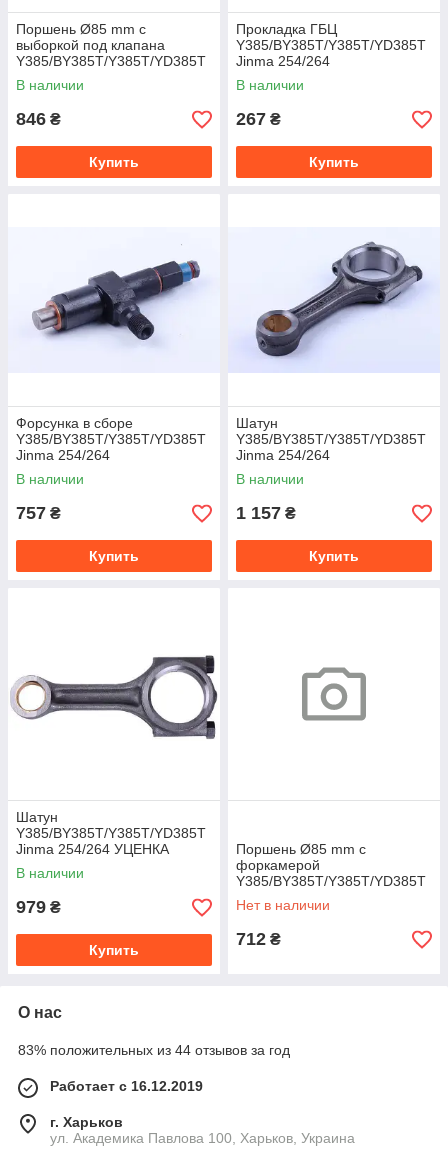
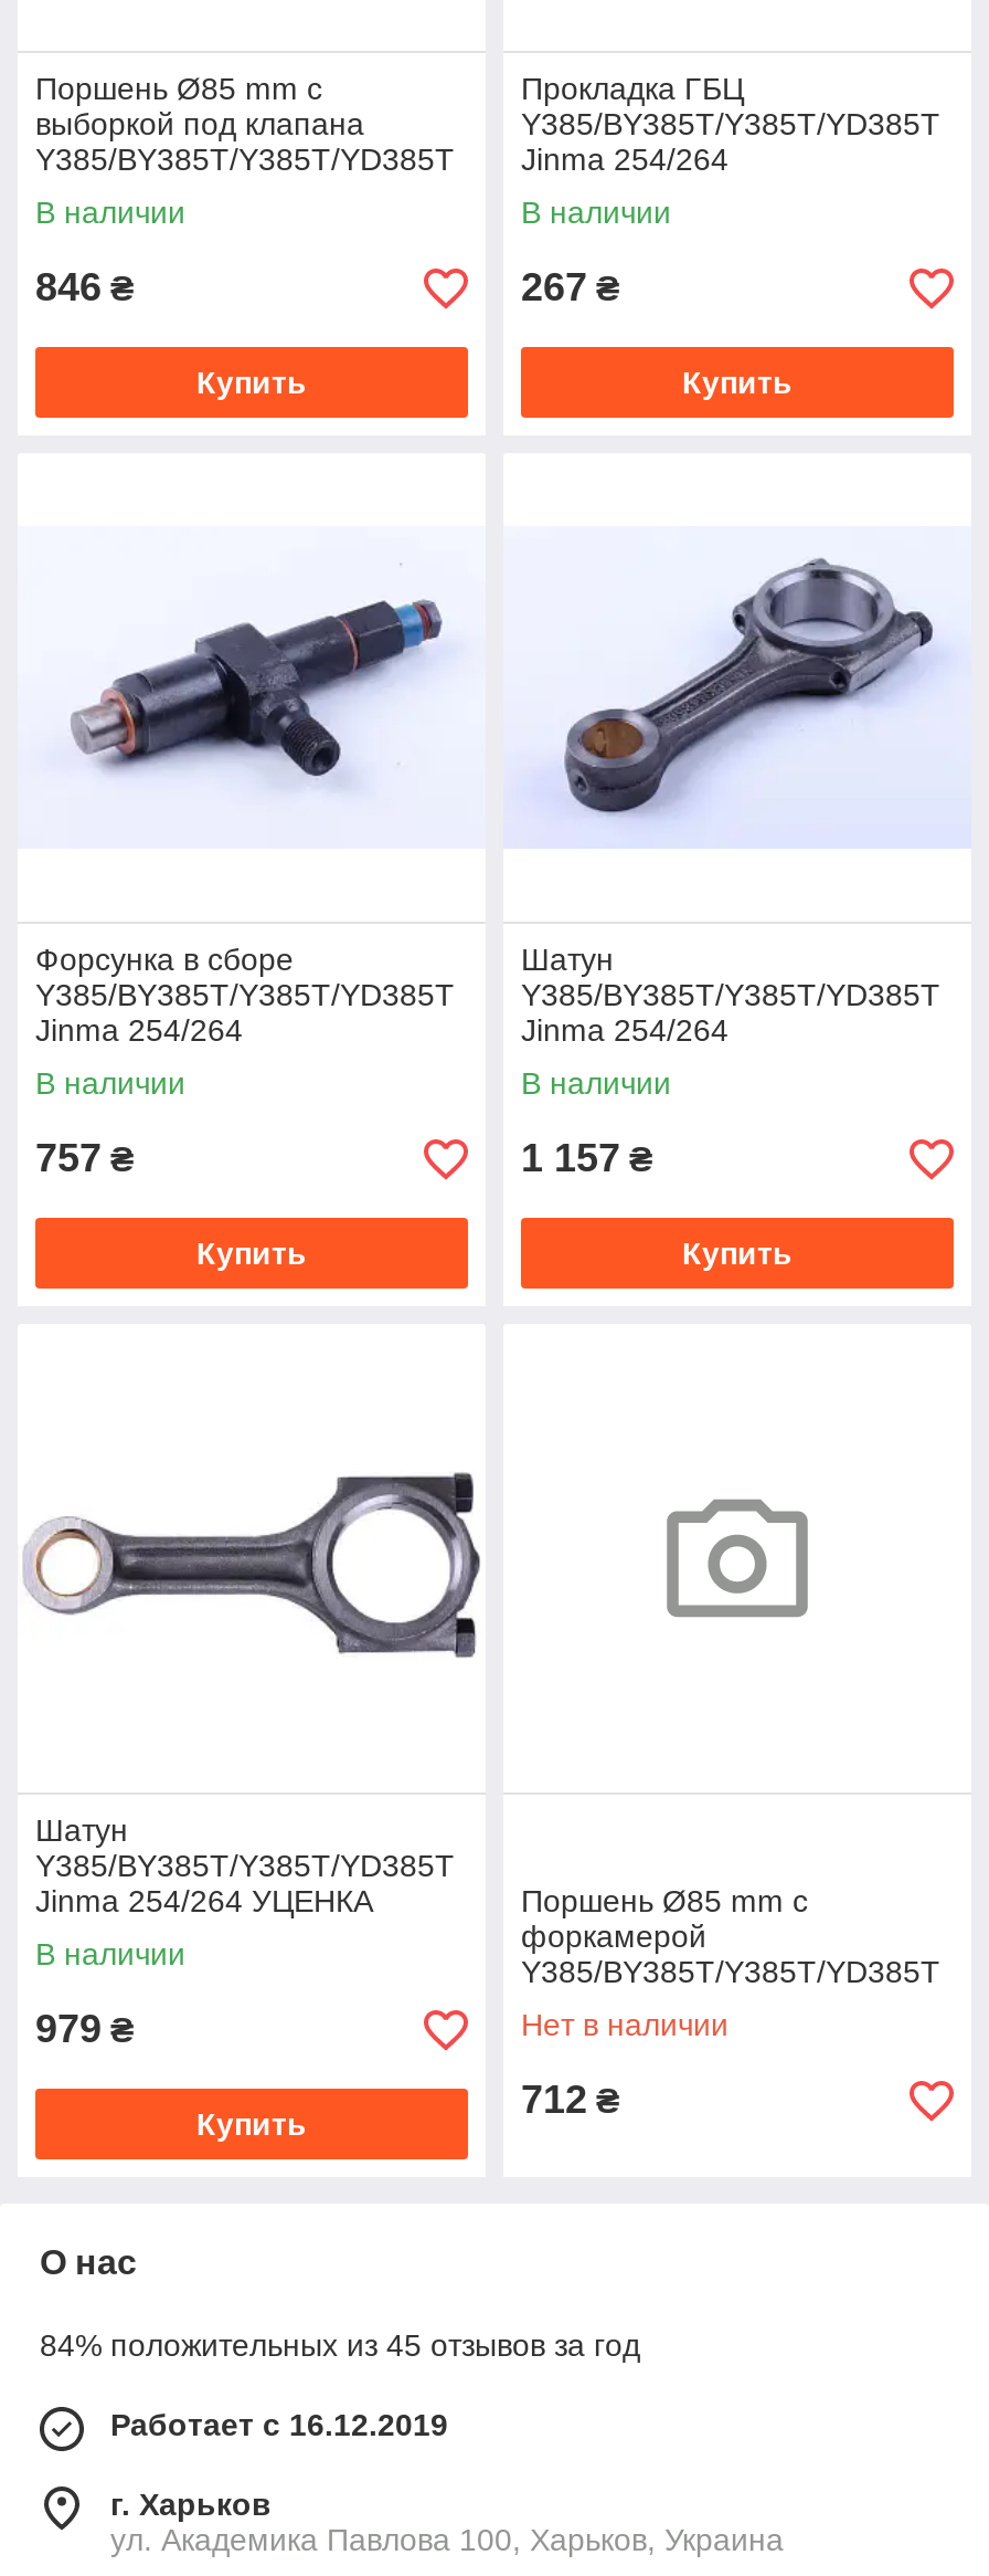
- 83% положительных из 44 отзывов за год
+ 84% положительных из 45 отзывов за год
